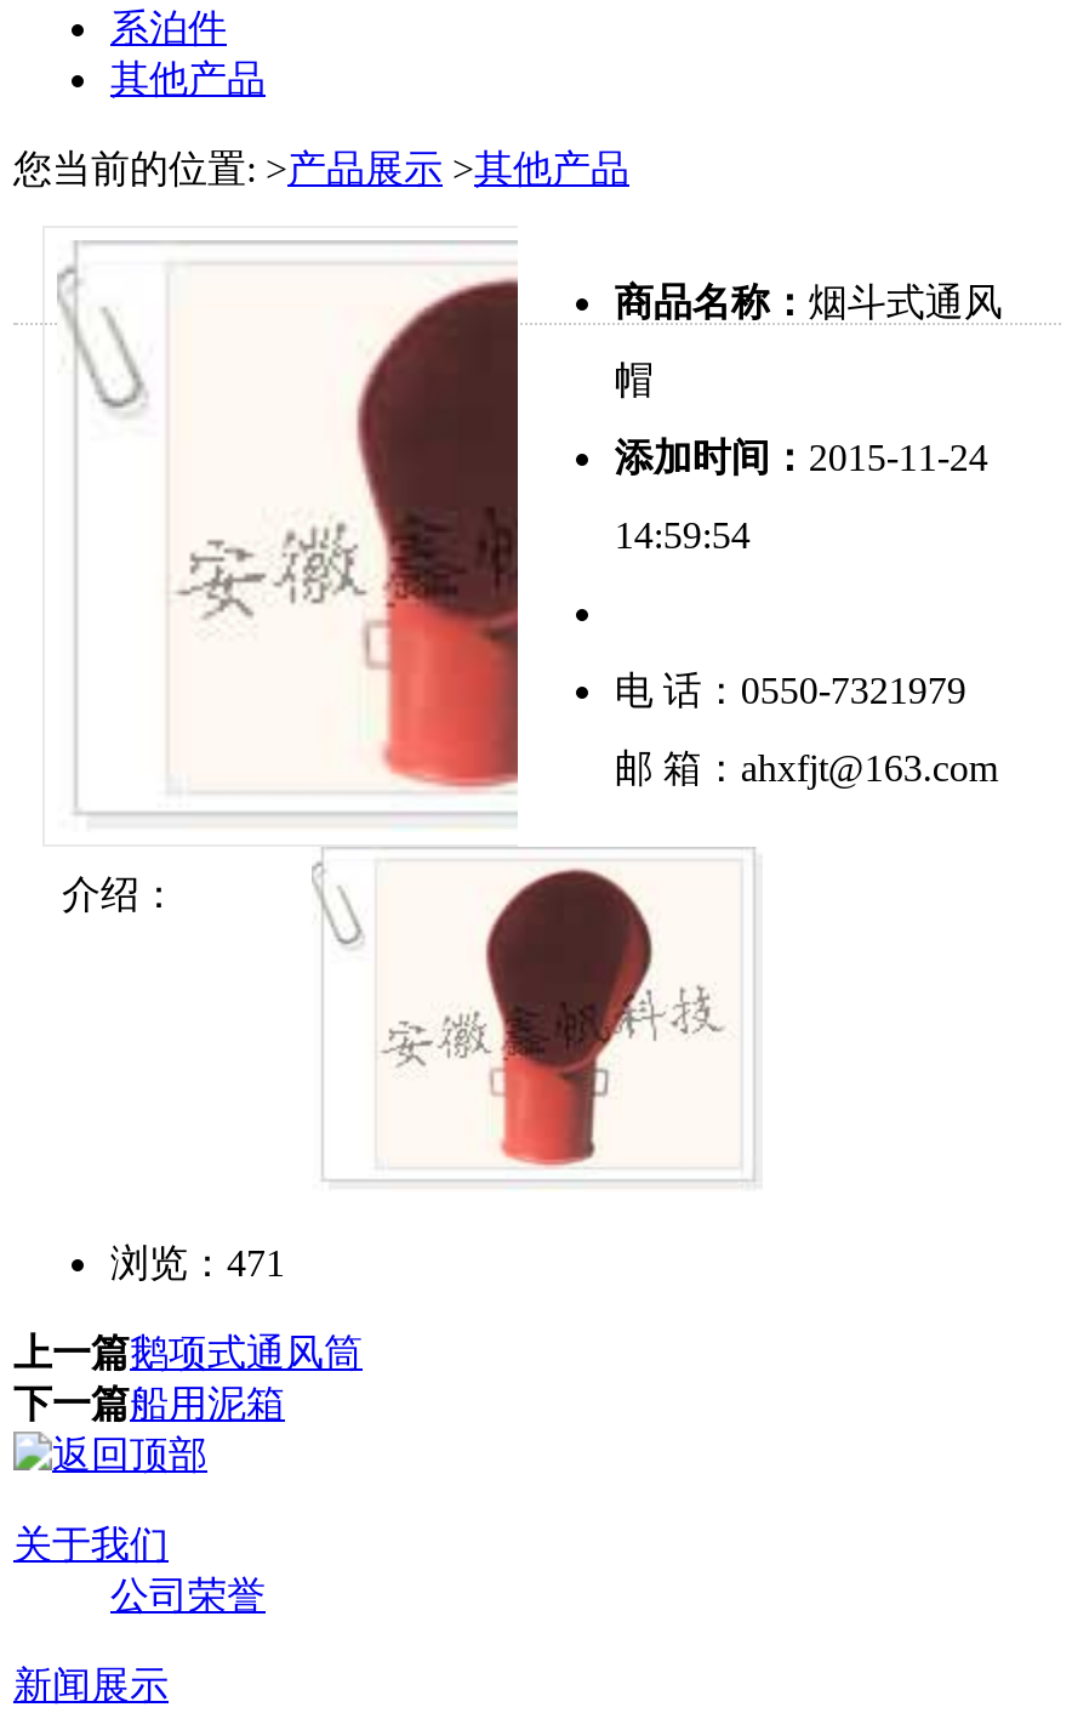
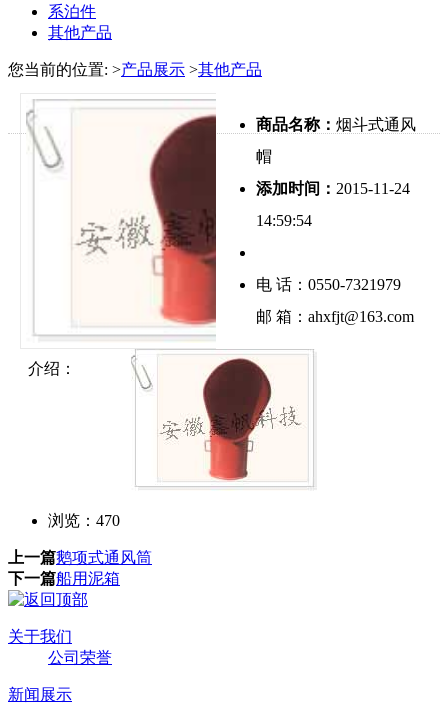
- 浏览：471
+ 浏览：470
